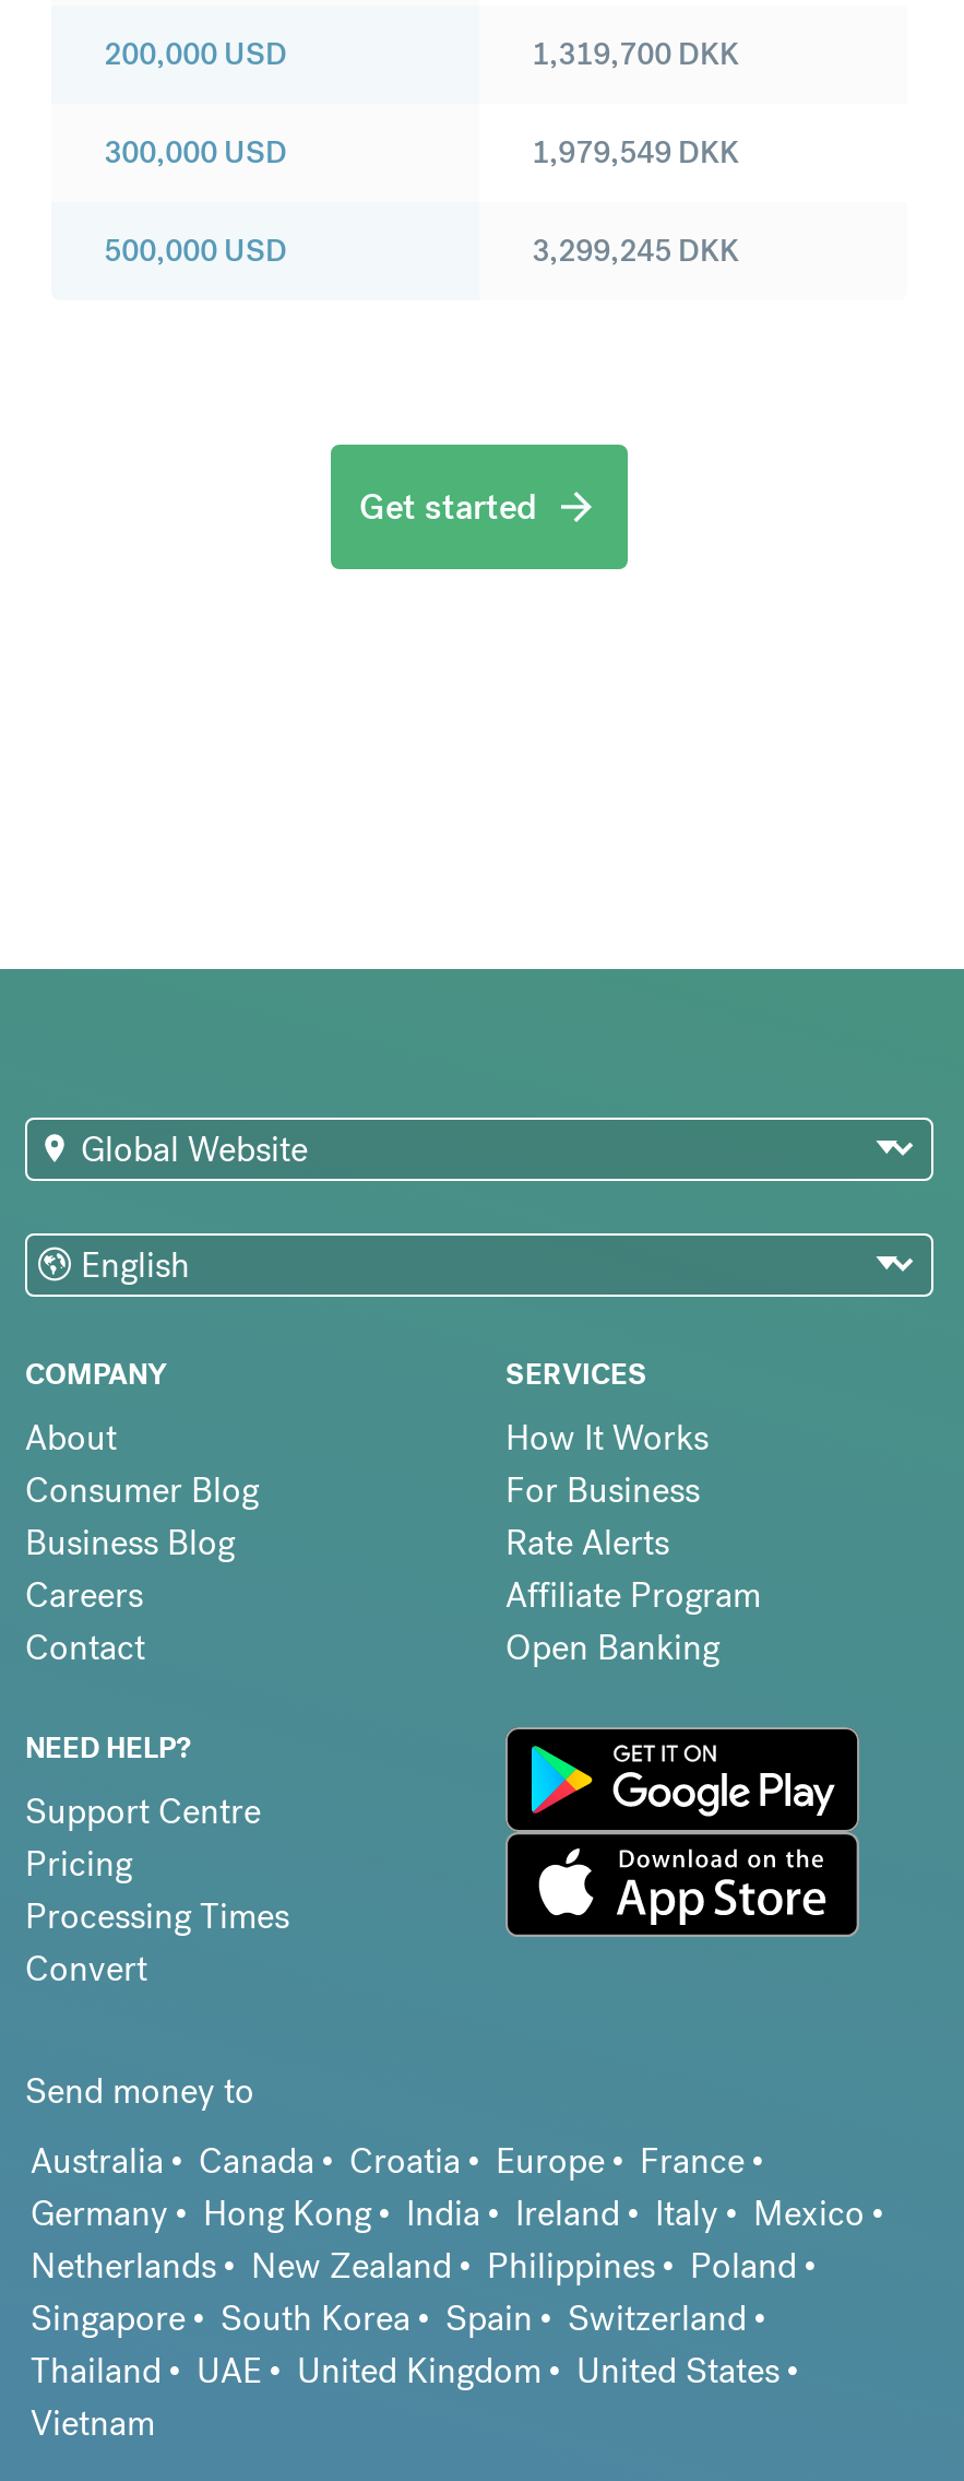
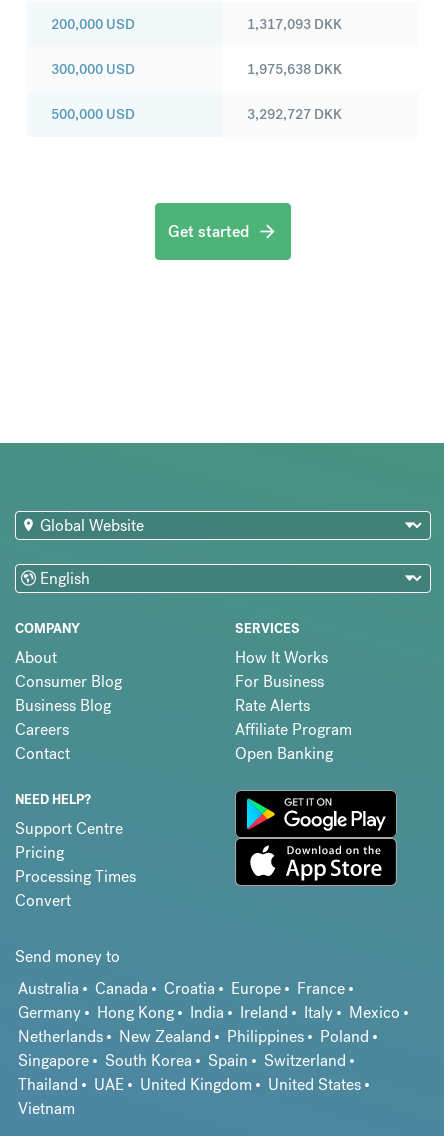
- 1,319,700 DKK
+ 1,317,093 DKK

- 1,979,549 DKK
+ 1,975,638 DKK

- 3,299,245 DKK
+ 3,292,727 DKK
